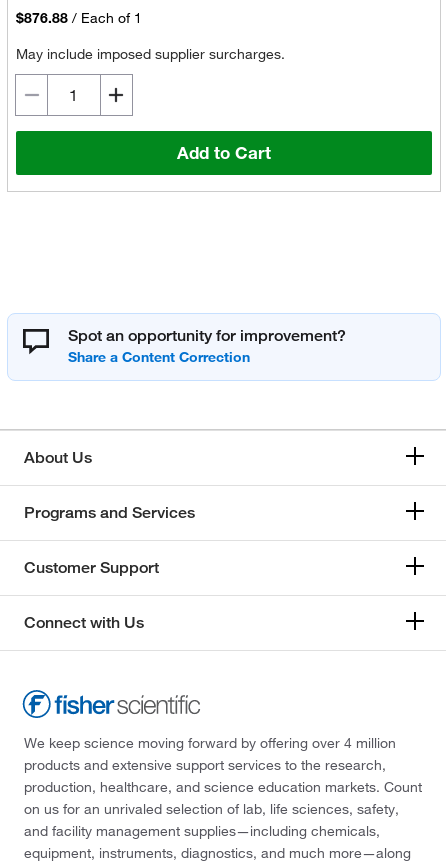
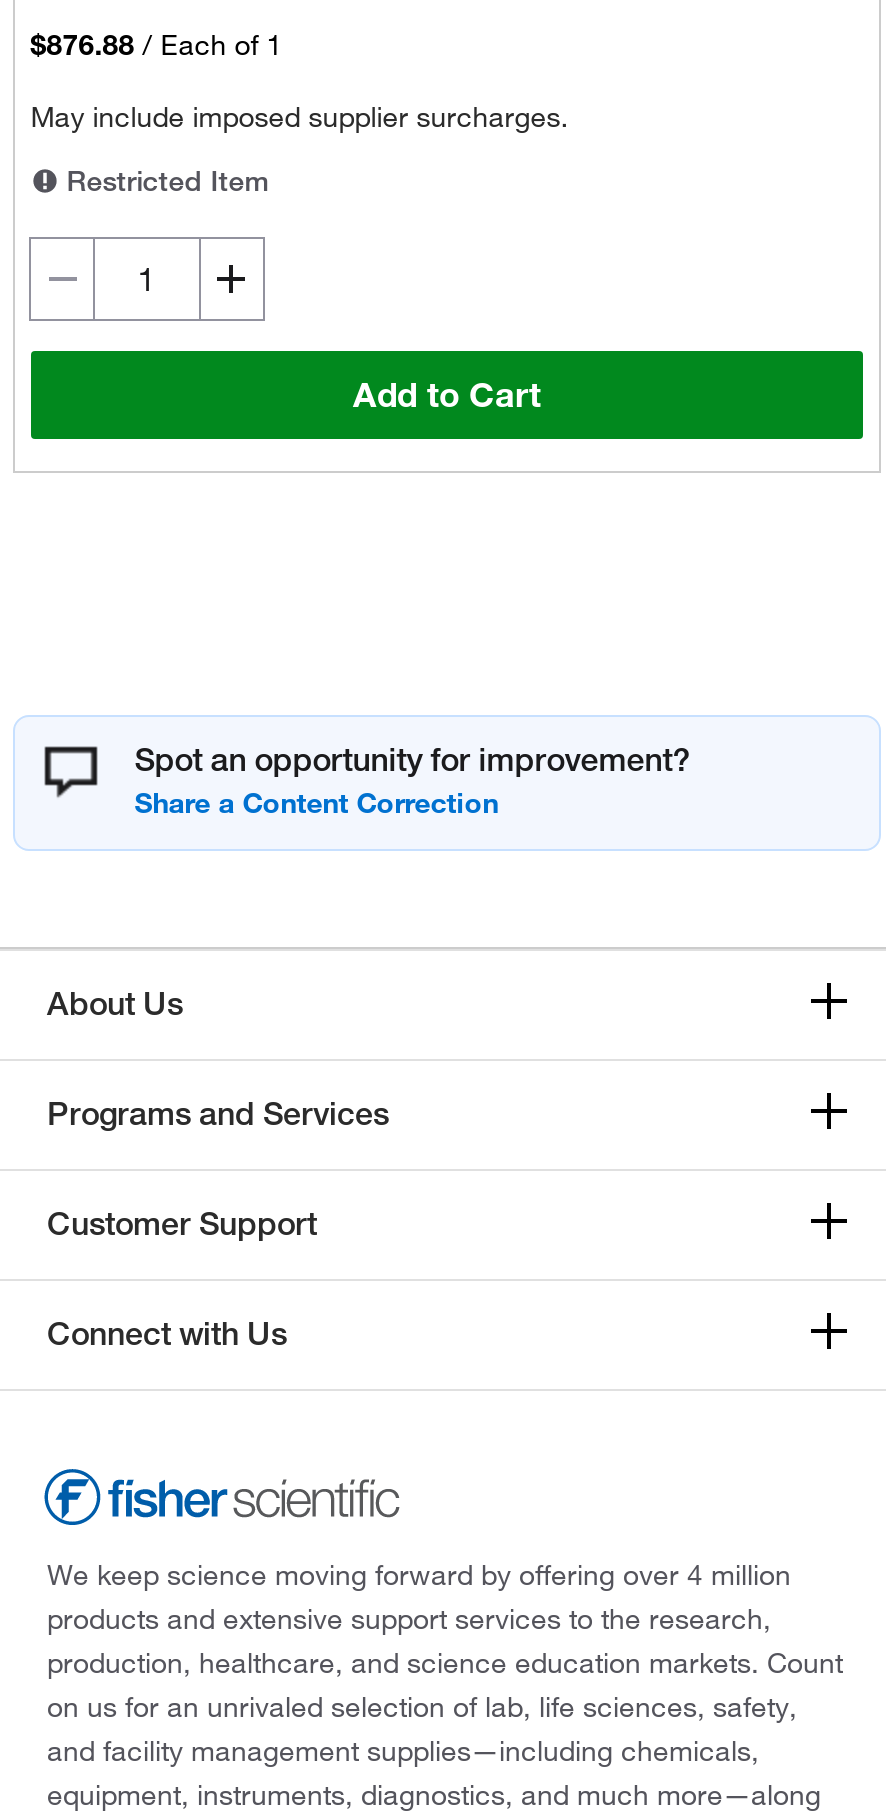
+ Restricted Item
